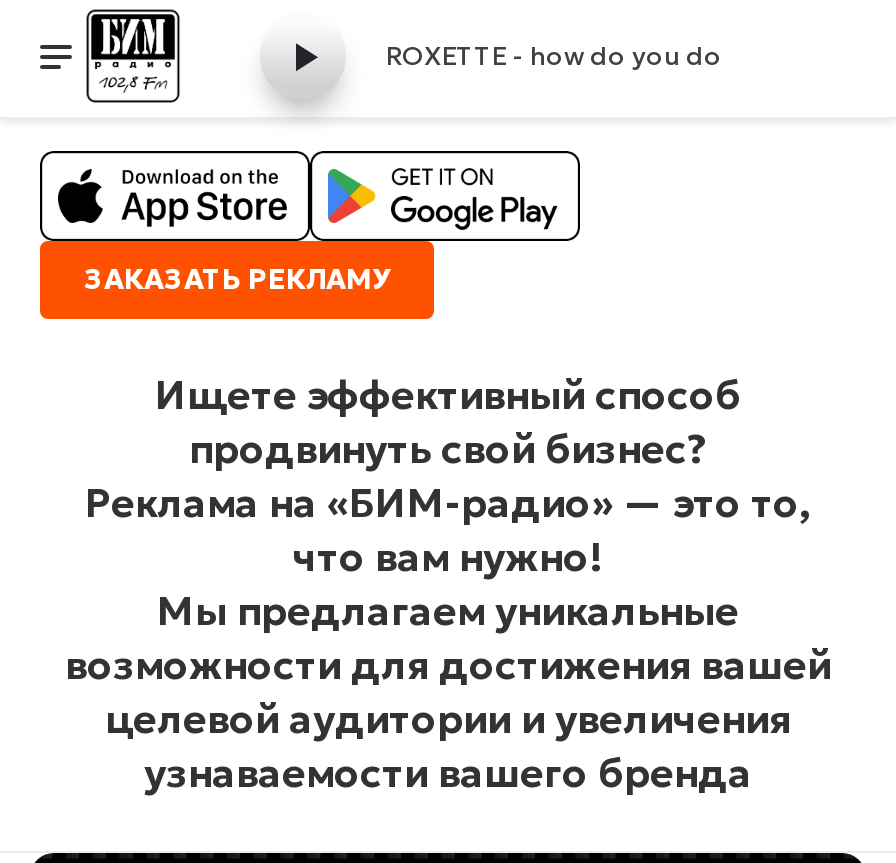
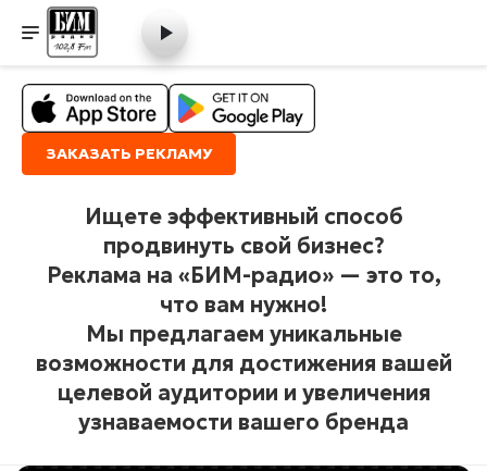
- ROXETTE - how do you do
